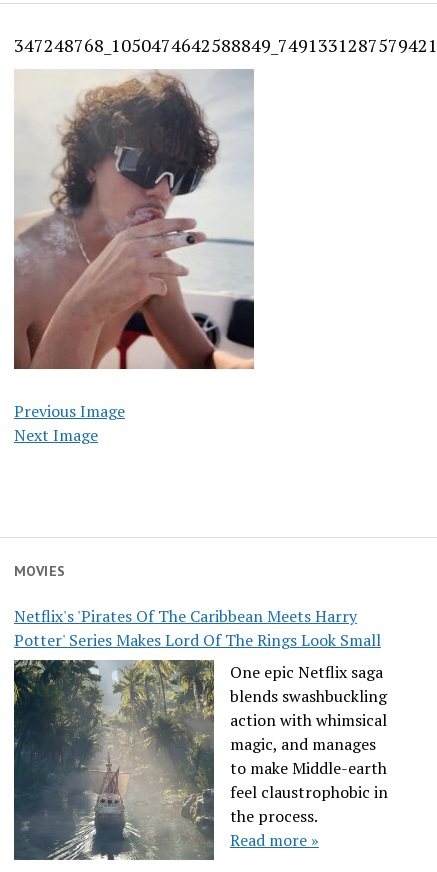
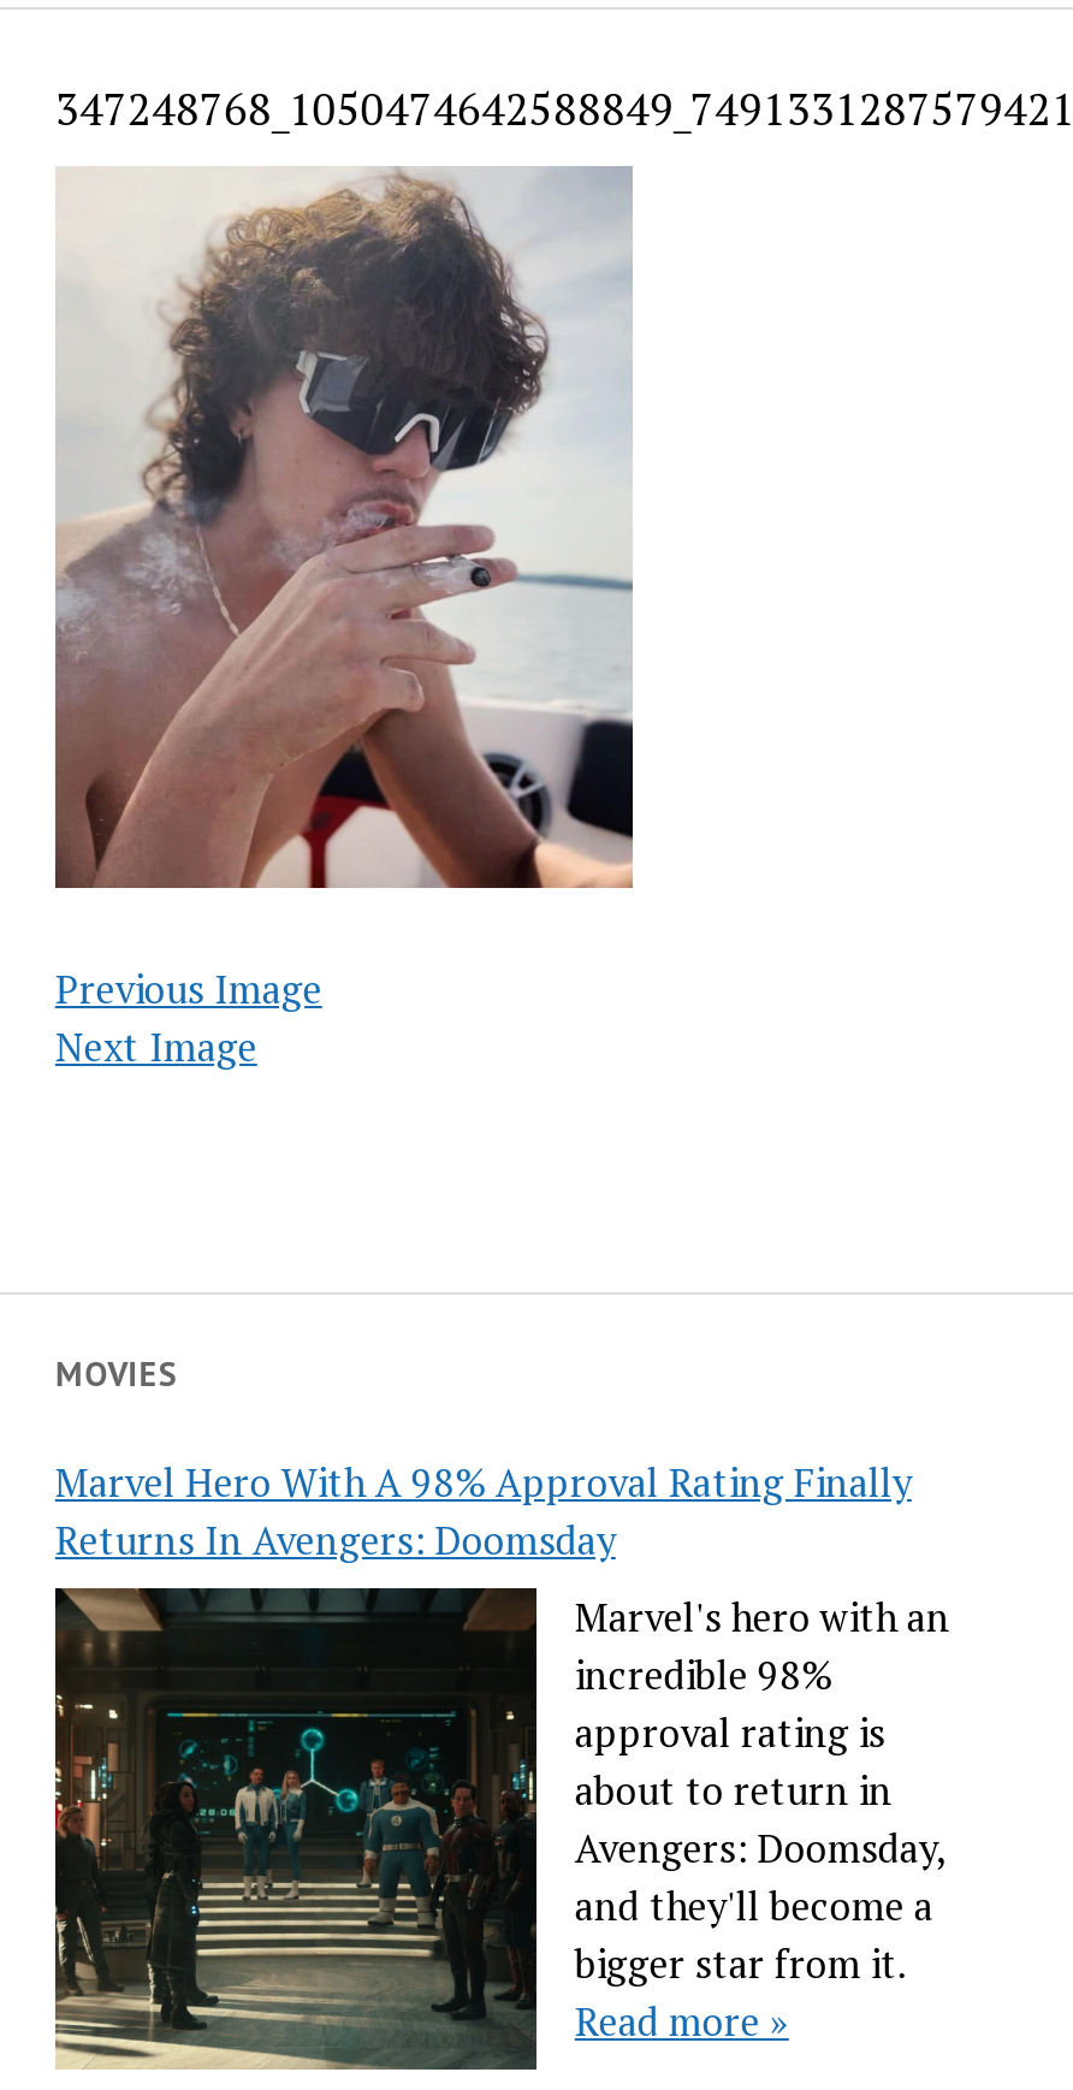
- Netflix's 'Pirates Of The Caribbean Meets Harry
- Potter' Series Makes Lord Of The Rings Look Small
+ Marvel Hero With A 98% Approval Rating Finally
+ Returns In Avengers: Doomsday

- [image]
- One epic Netflix saga
- blends swashbuckling
- action with whimsical
- magic, and manages
- to make Middle-earth
- feel claustrophobic in
- the process.
+ [image]
+ Marvel's hero with an
+ incredible 98%
+ approval rating is
+ about to return in
+ Avengers: Doomsday,
+ and they'll become a
+ bigger star from it.
